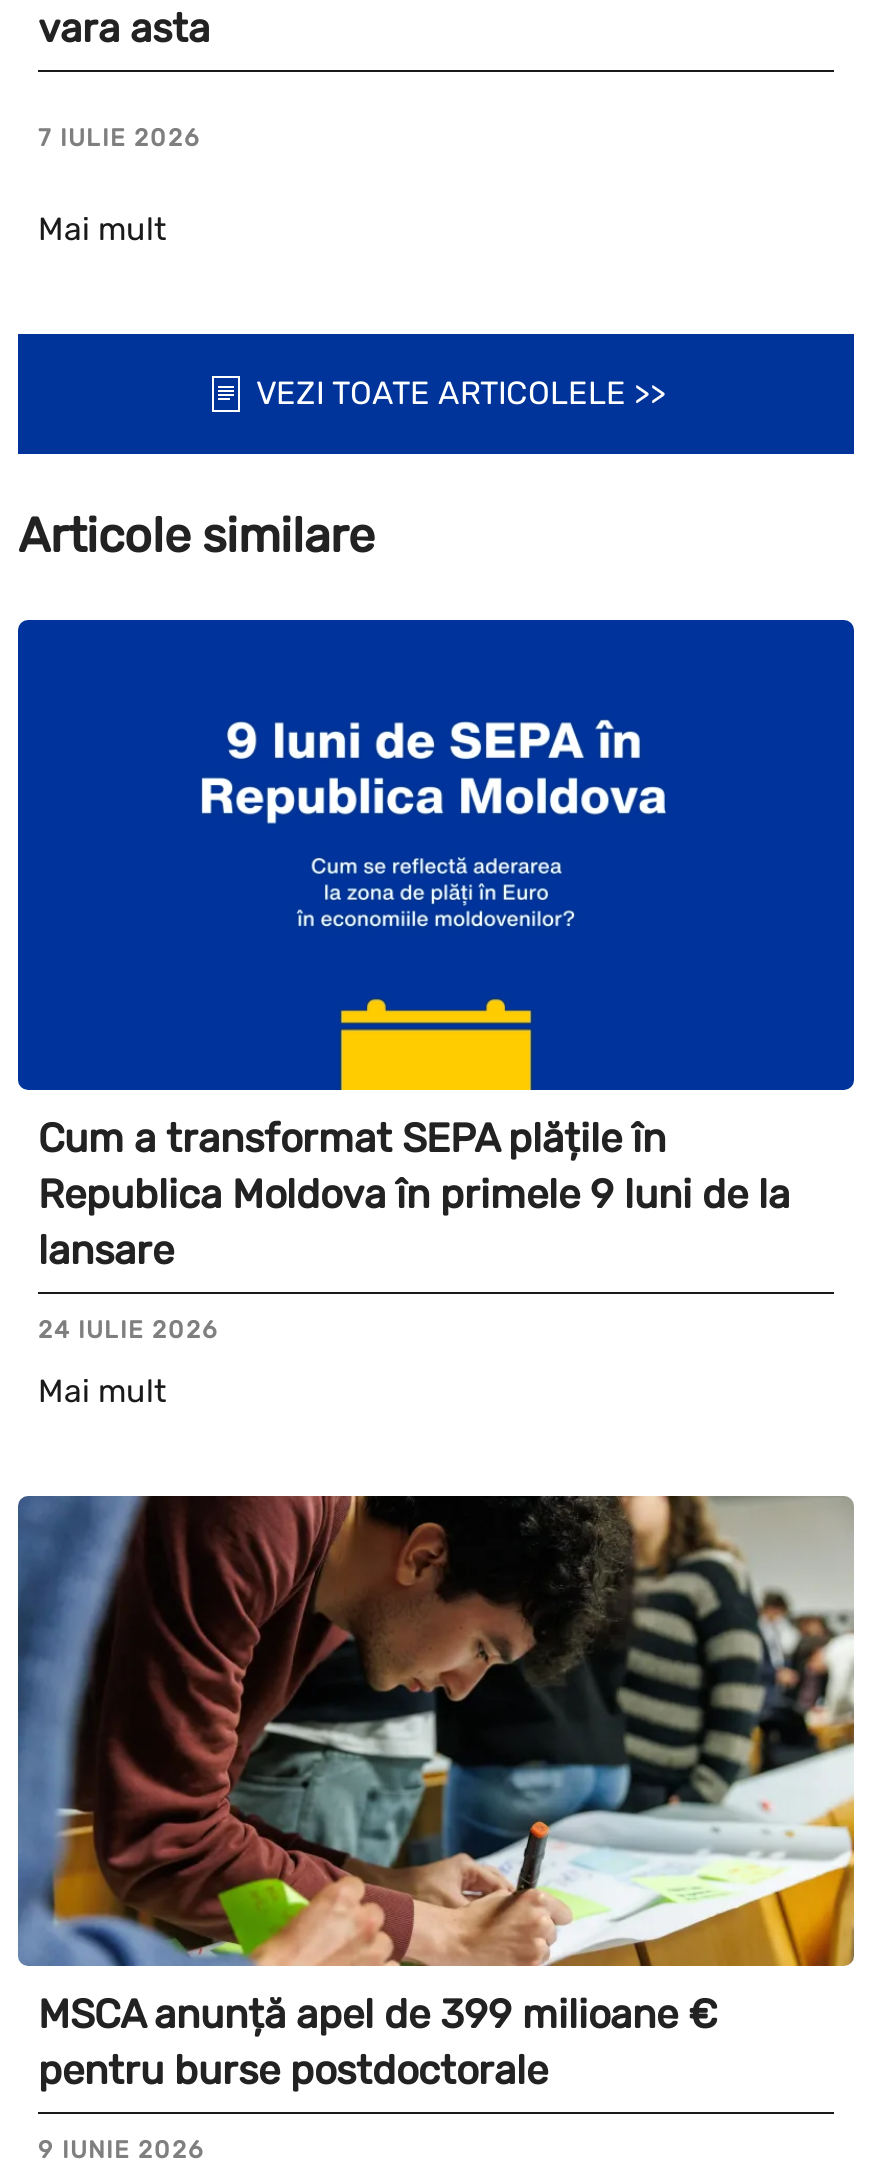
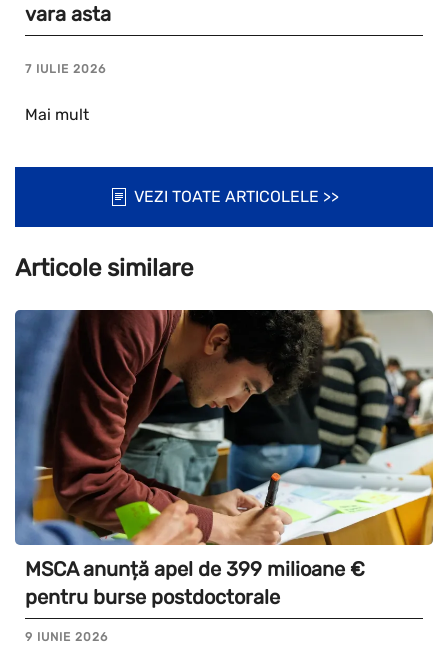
- [image]
- Cum a transformat SEPA plățile în
- Republica Moldova în primele 9 luni de la
- lansare
- 24 IULIE 2026
- Mai mult
